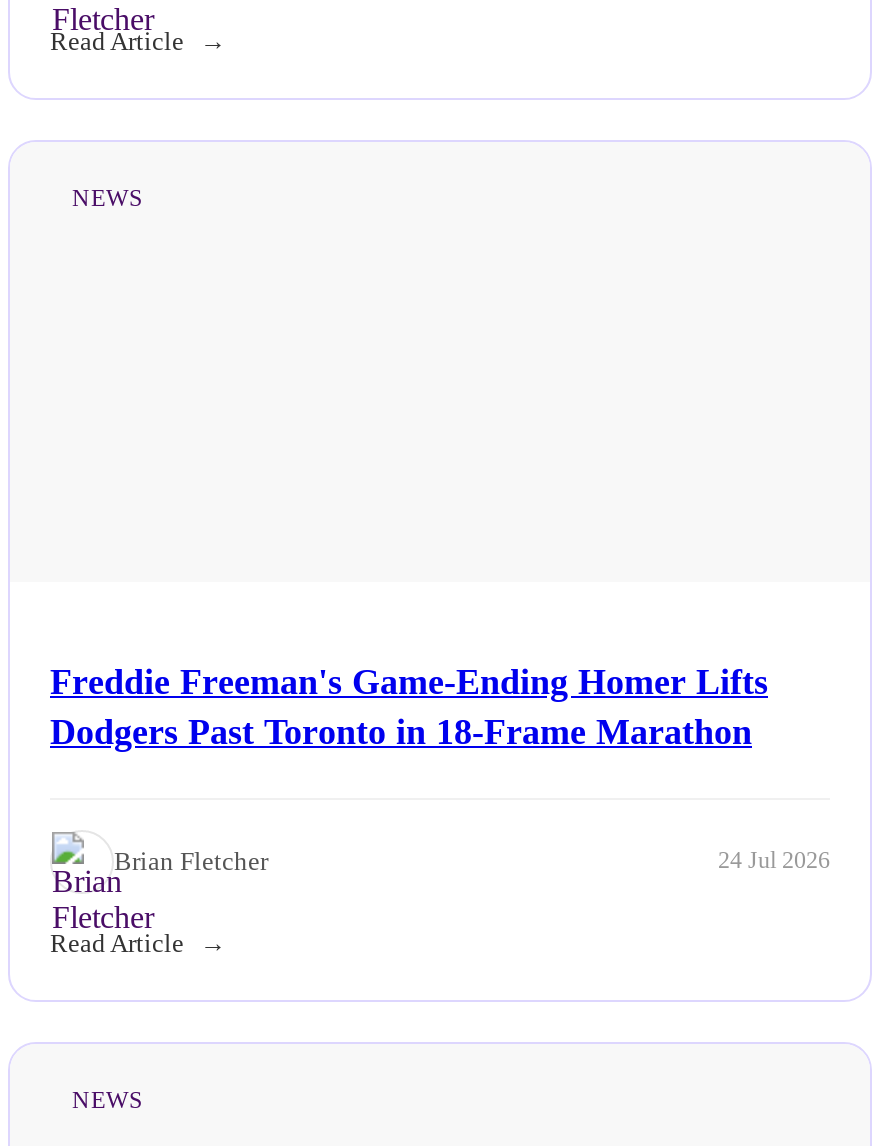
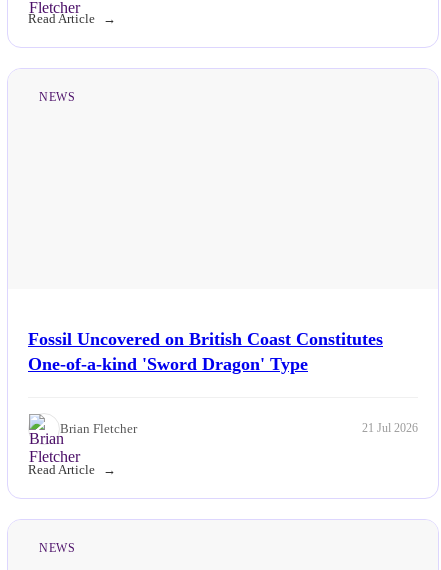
- Freddie Freeman's Game-Ending Homer Lifts
- Dodgers Past Toronto in 18-Frame Marathon
+ Fossil Uncovered on British Coast Constitutes
+ One-of-a-kind 'Sword Dragon' Type

- 24 Jul 2026
+ 21 Jul 2026
